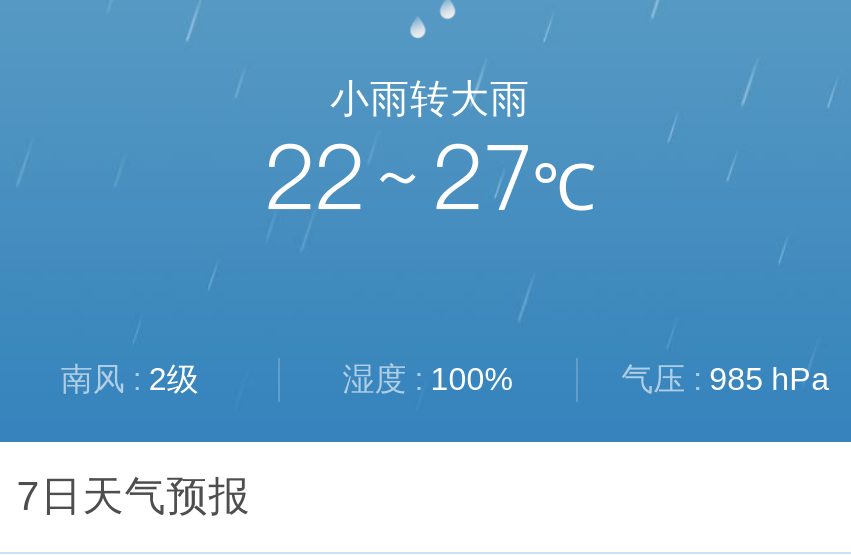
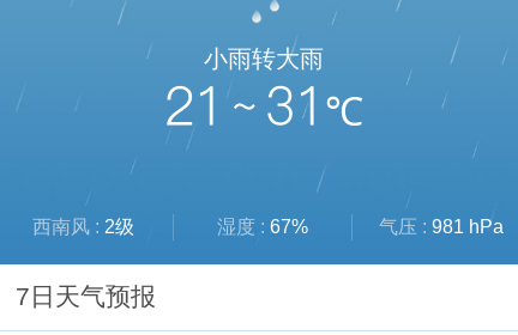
- 22 ~ 27℃
+ 21 ~ 31℃

- 南风 : 2级
- 湿度 : 100%
- 气压 : 985 hPa
+ 西南风 : 2级
+ 湿度 : 67%
+ 气压 : 981 hPa
